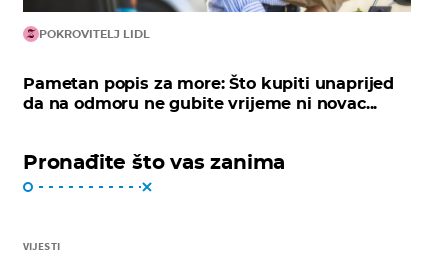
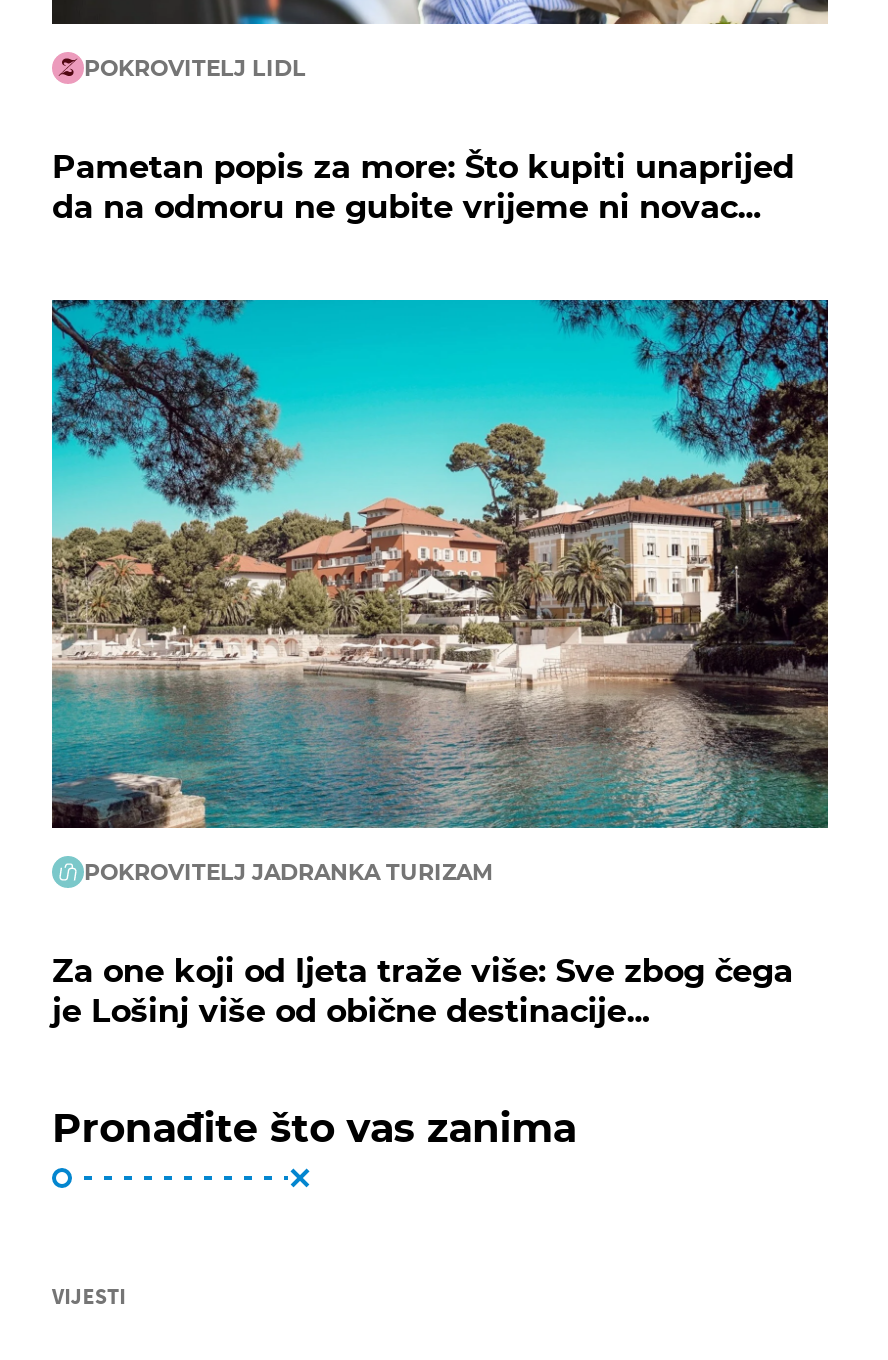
+ [image]
+ POKROVITELJ JADRANKA TURIZAM
+ Za one koji od ljeta traže više: Sve zbog čega
+ je Lošinj više od obične destinacije...
